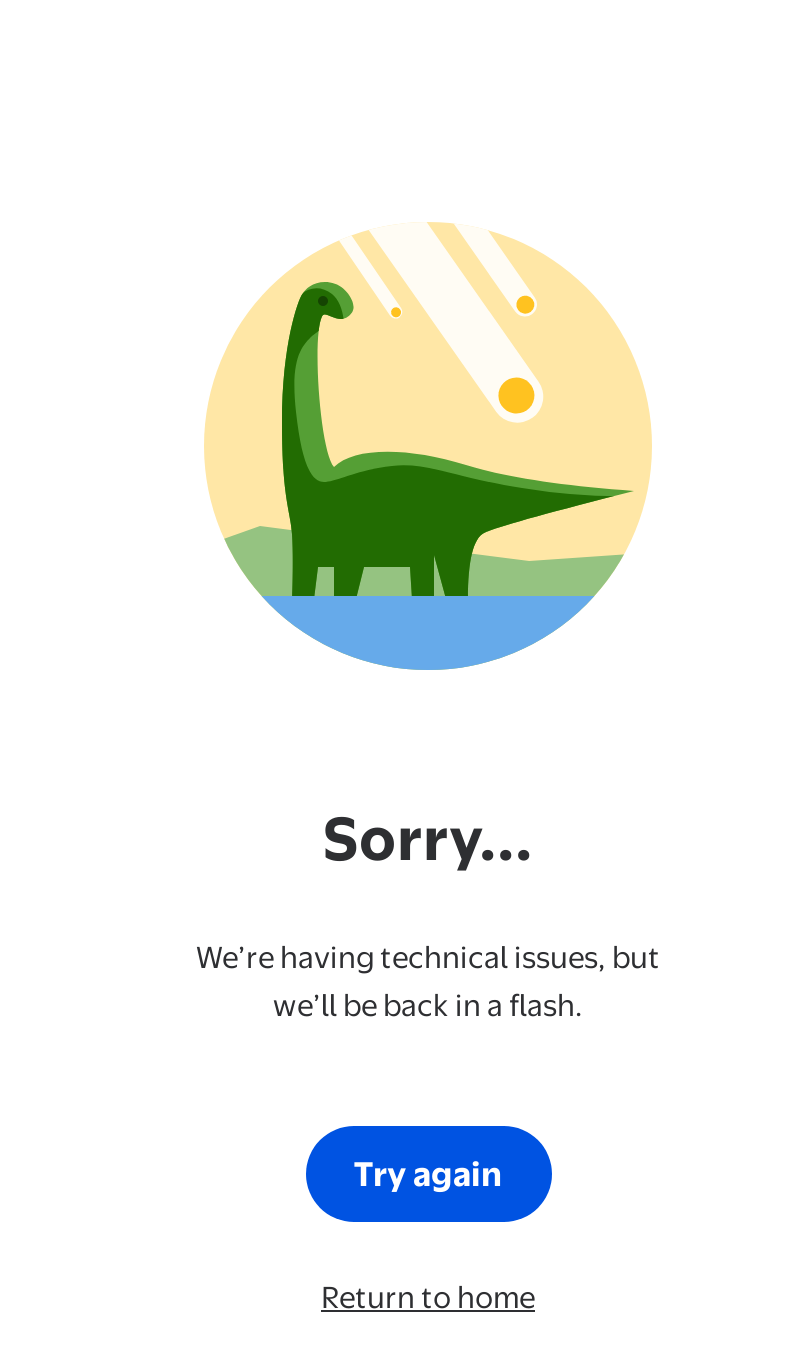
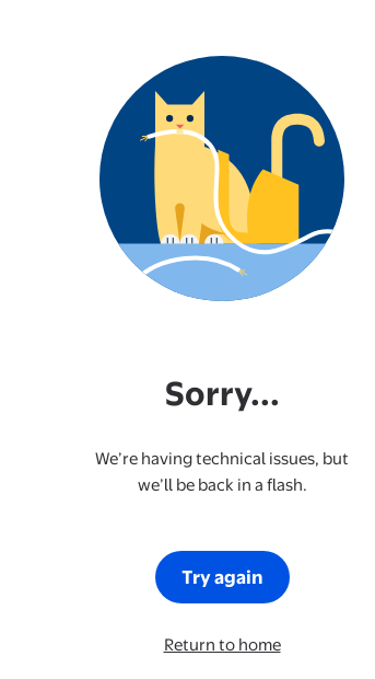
- [image]
+ [image]
